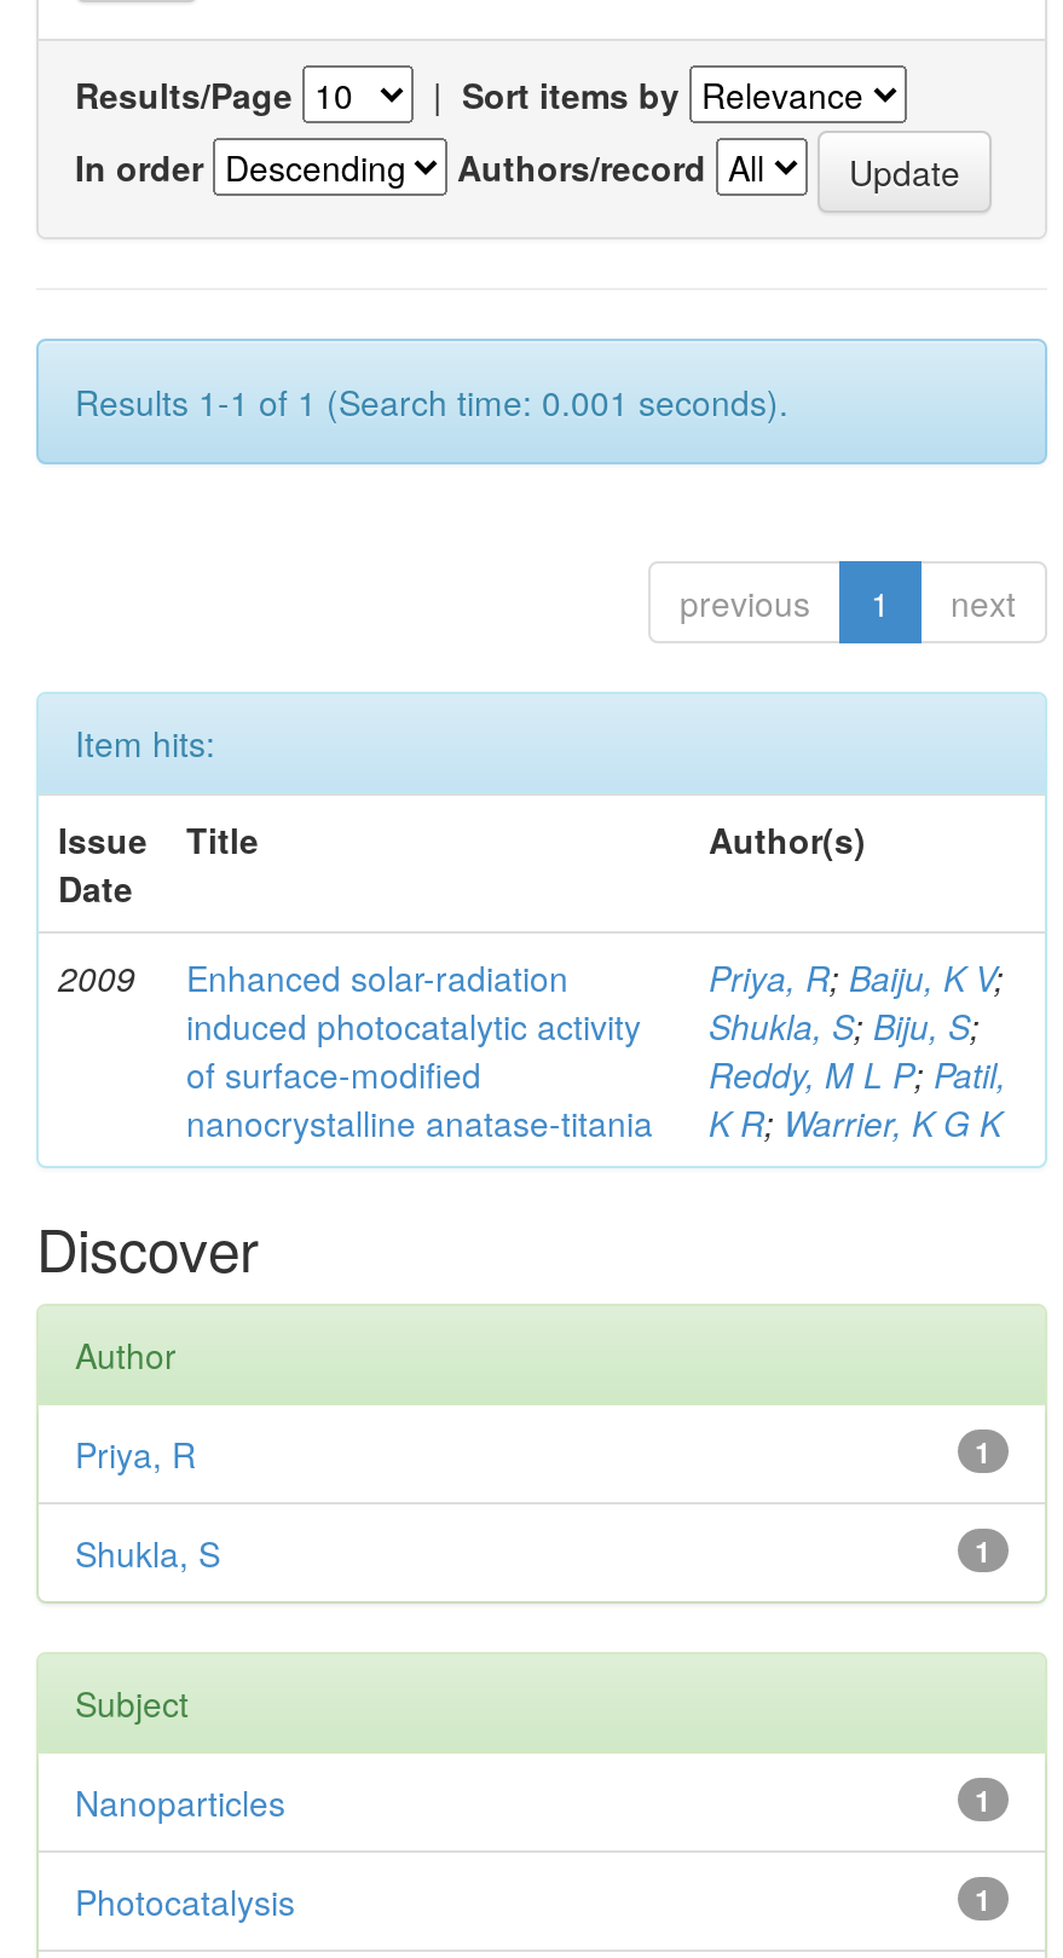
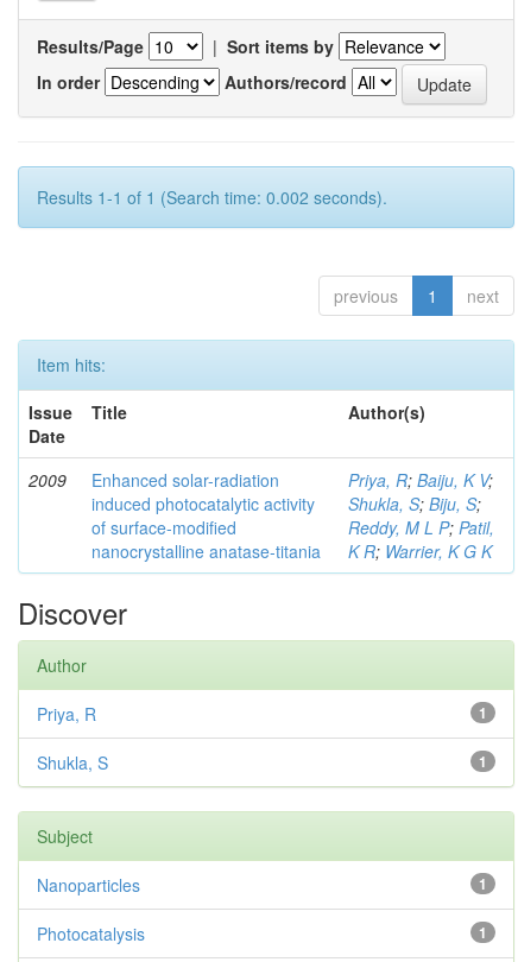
- Results 1-1 of 1 (Search time: 0.001 seconds).
+ Results 1-1 of 1 (Search time: 0.002 seconds).
